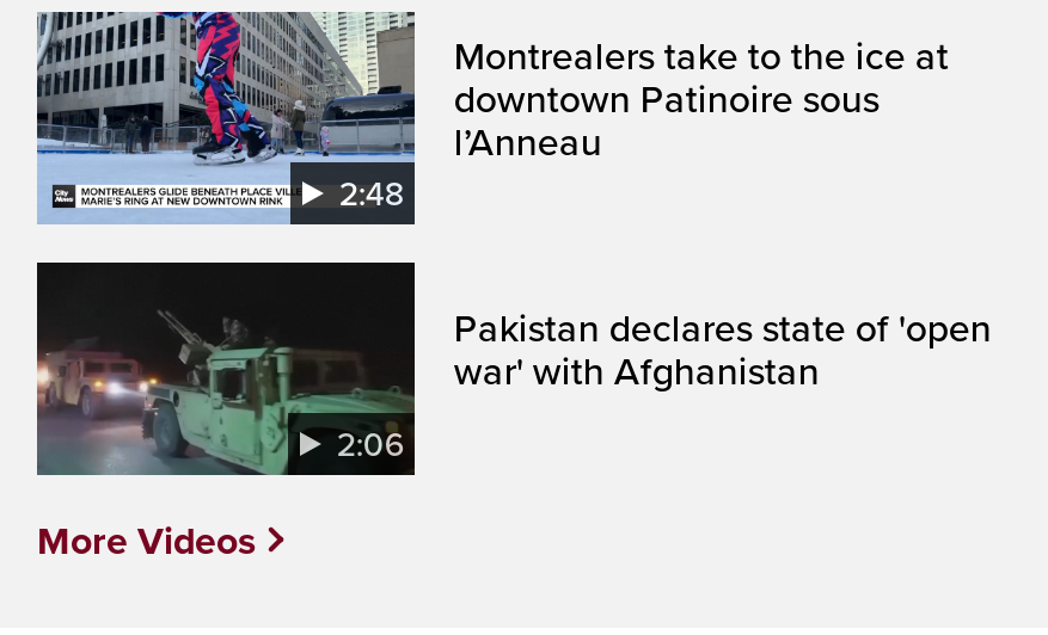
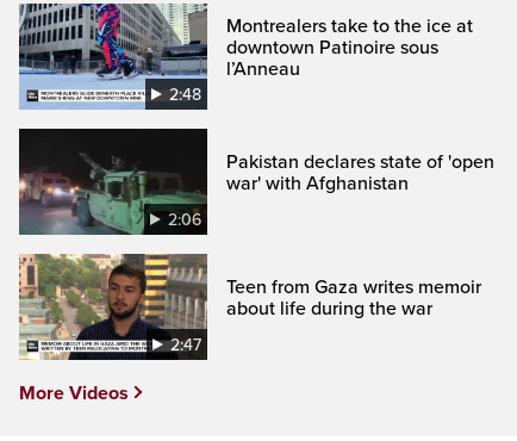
+ [image]
+ 2:47

+ Teen from Gaza writes memoir
+ about life during the war
